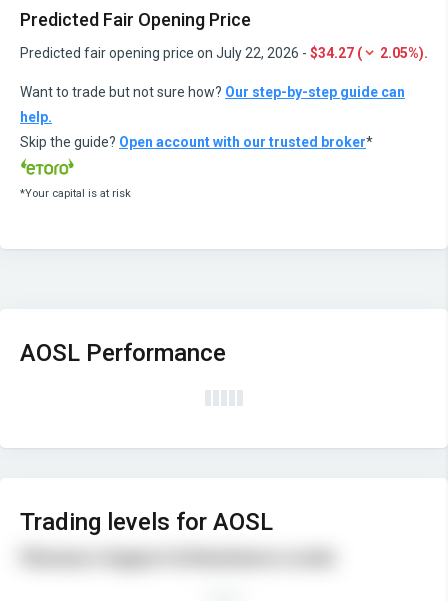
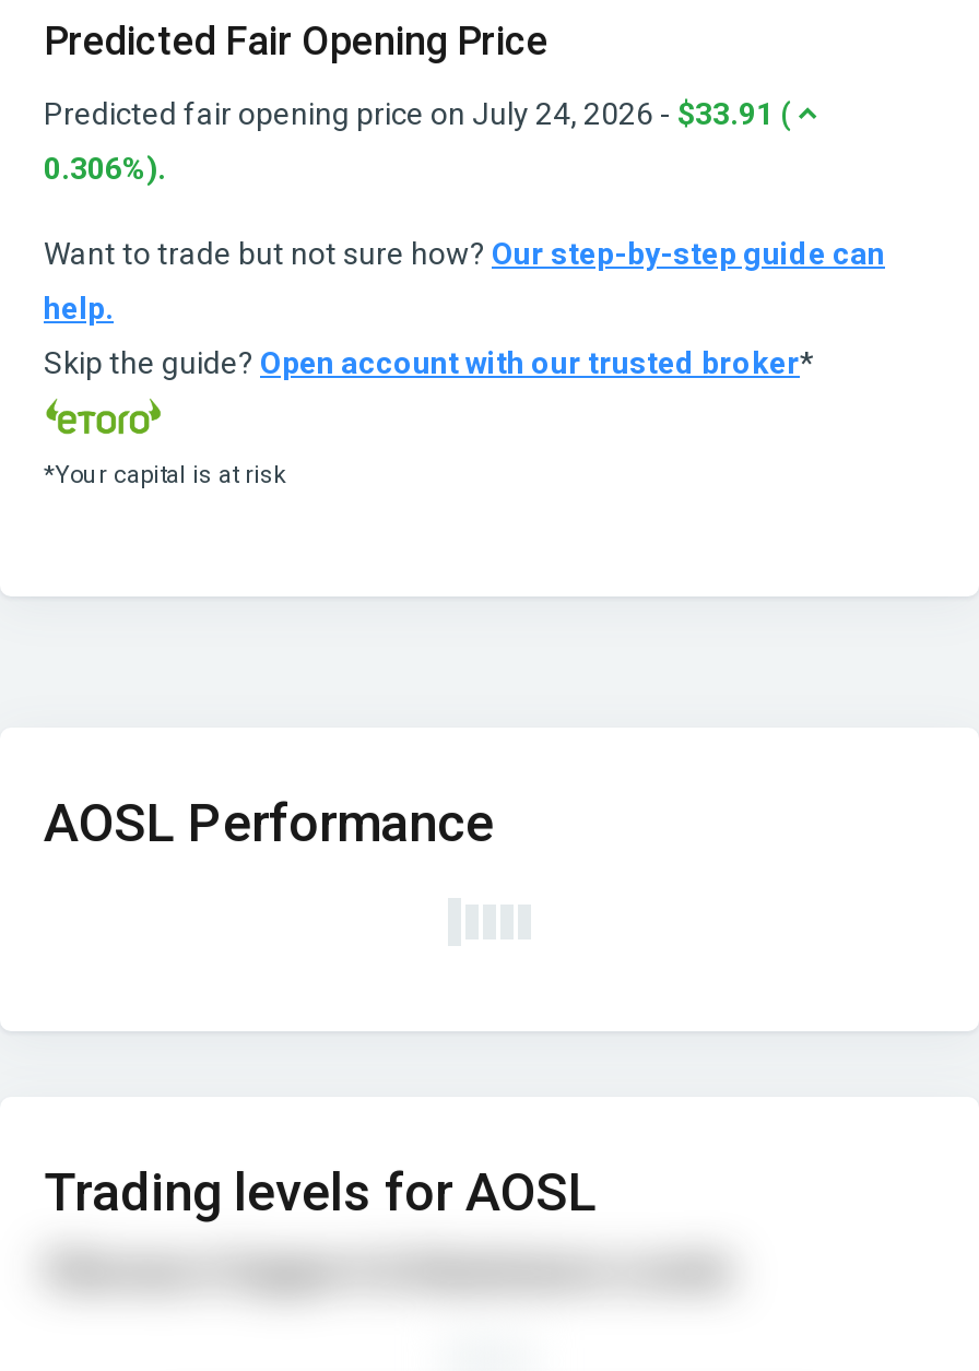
- Predicted fair opening price on July 22, 2026 - $34.27 (
+ Predicted fair opening price on July 24, 2026 - $33.91 (

- 2.05%).
+ 0.306%).
